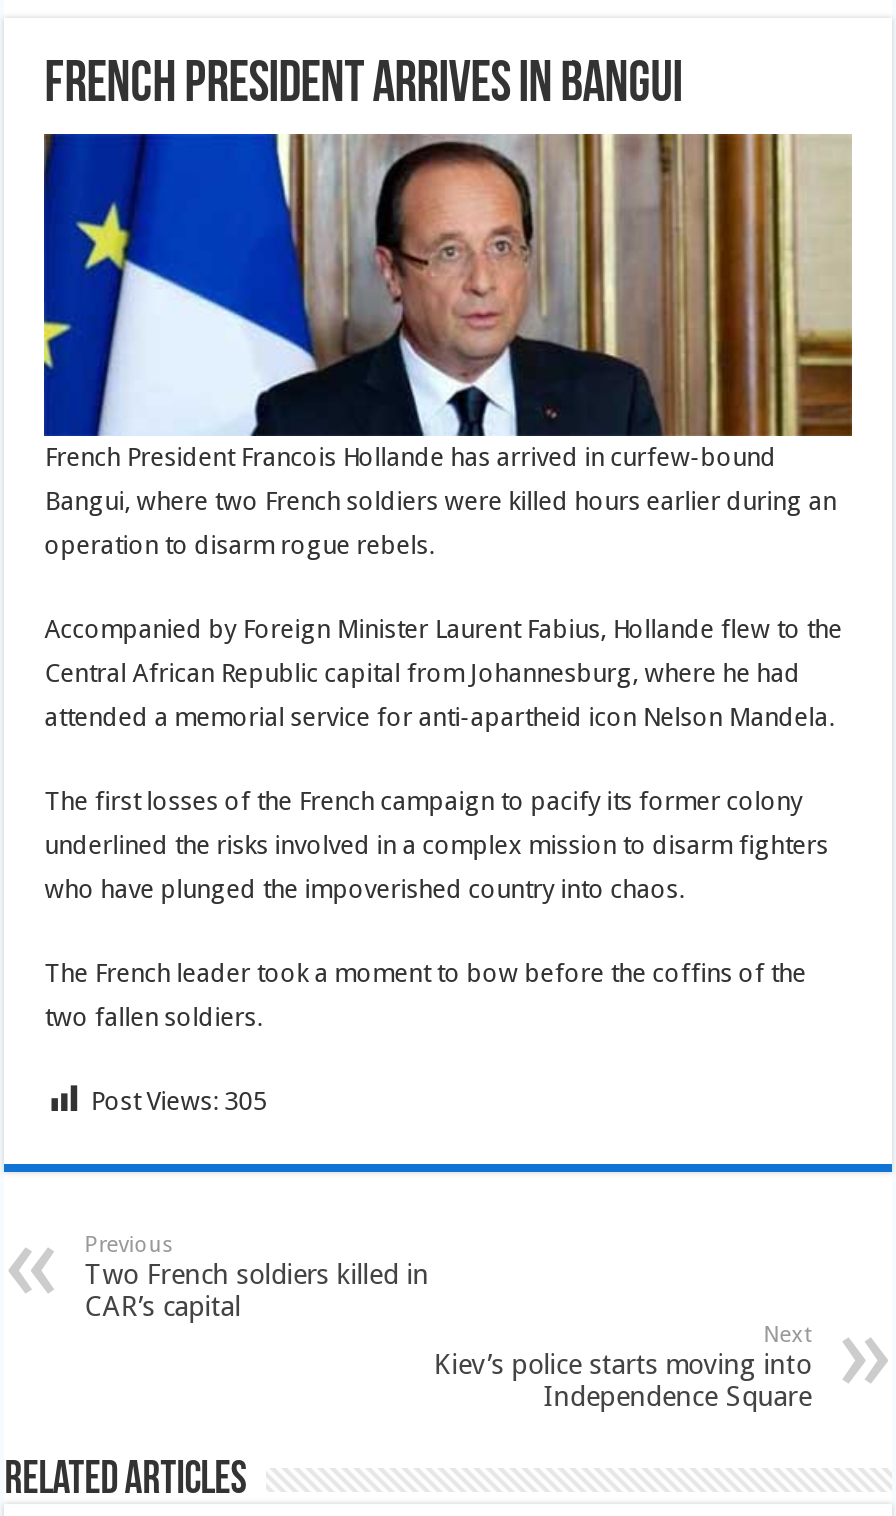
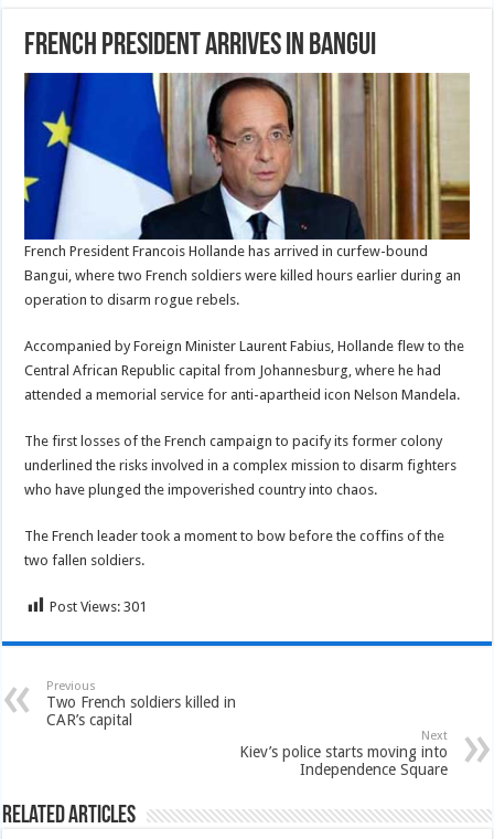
- Post Views: 305
+ Post Views: 301
